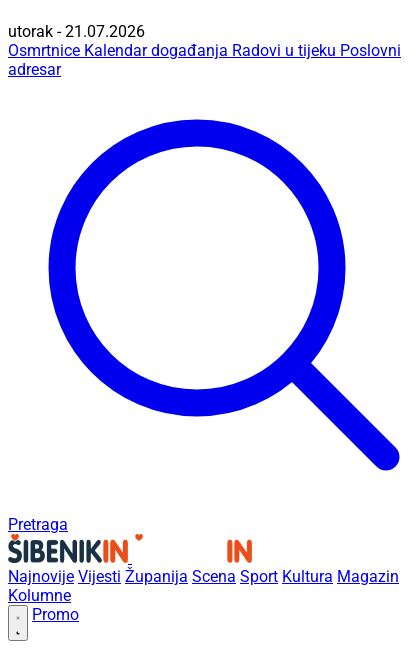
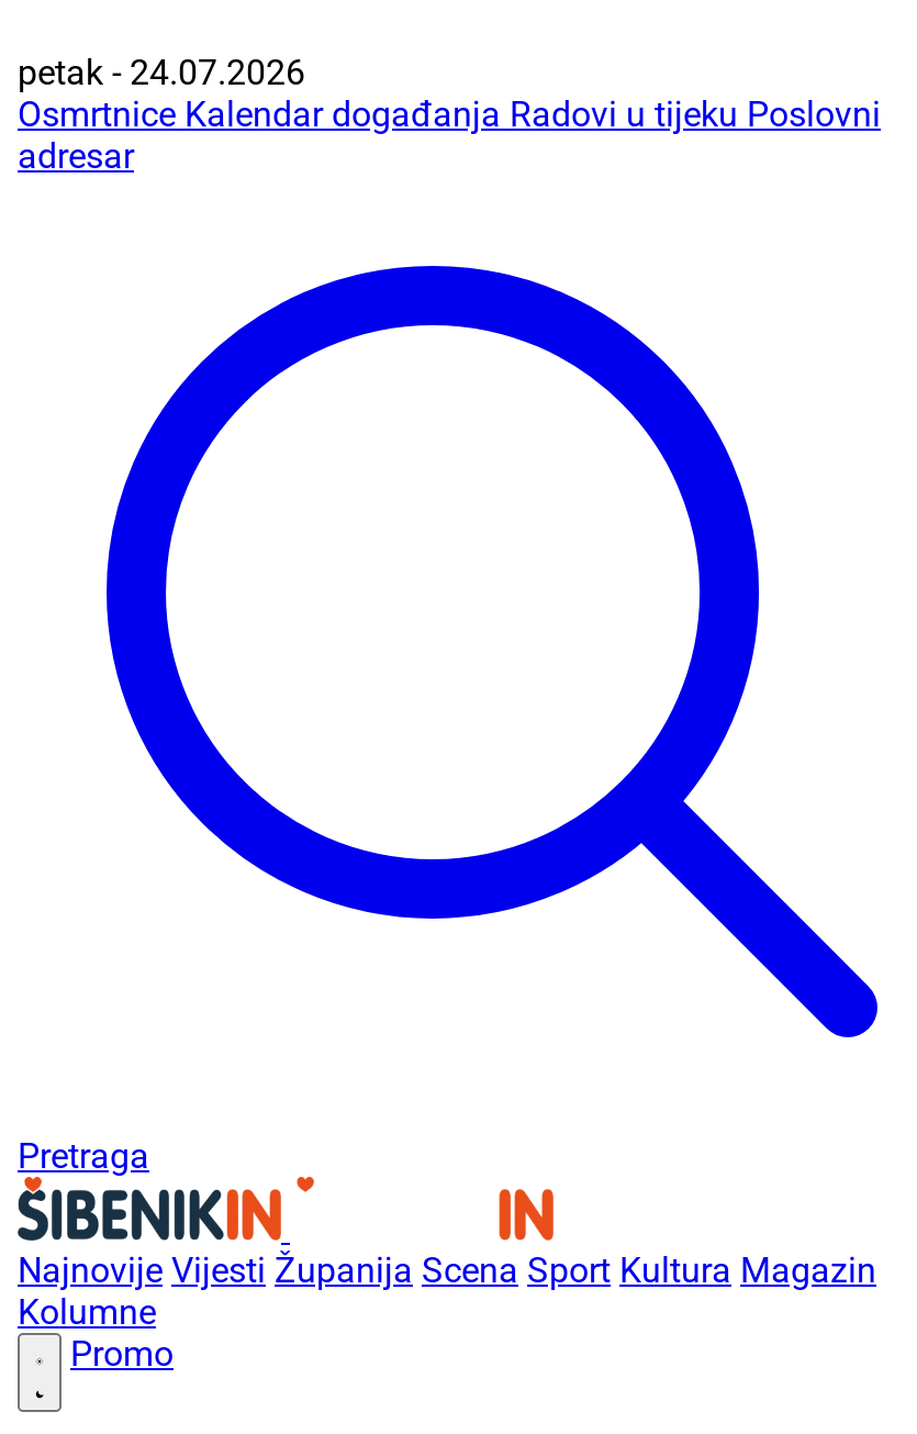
- utorak - 21.07.2026
+ petak - 24.07.2026
